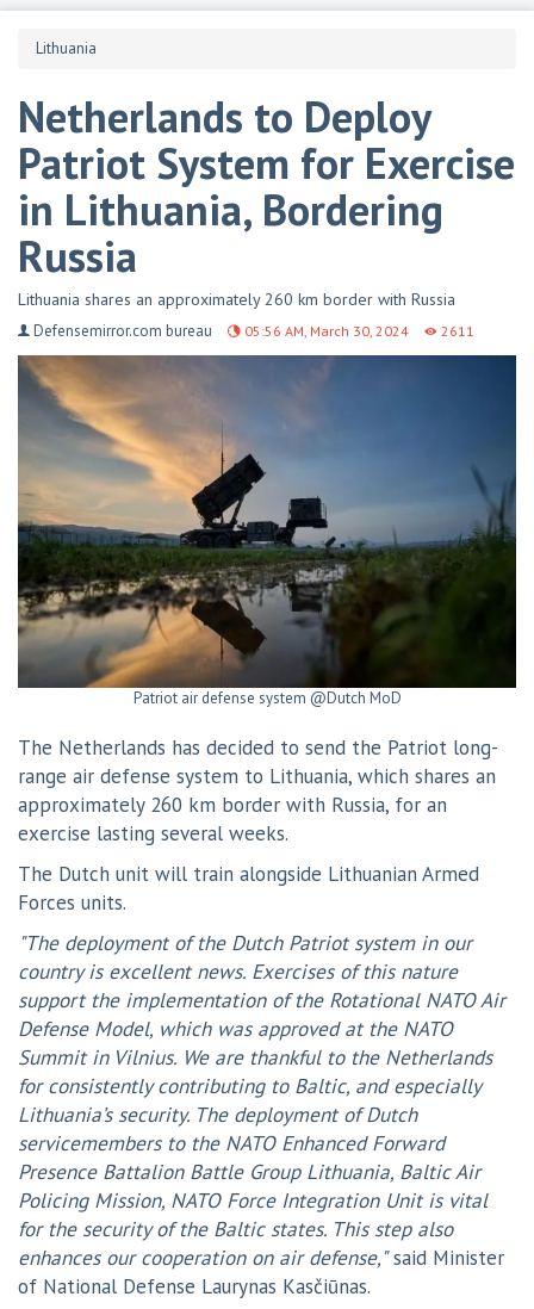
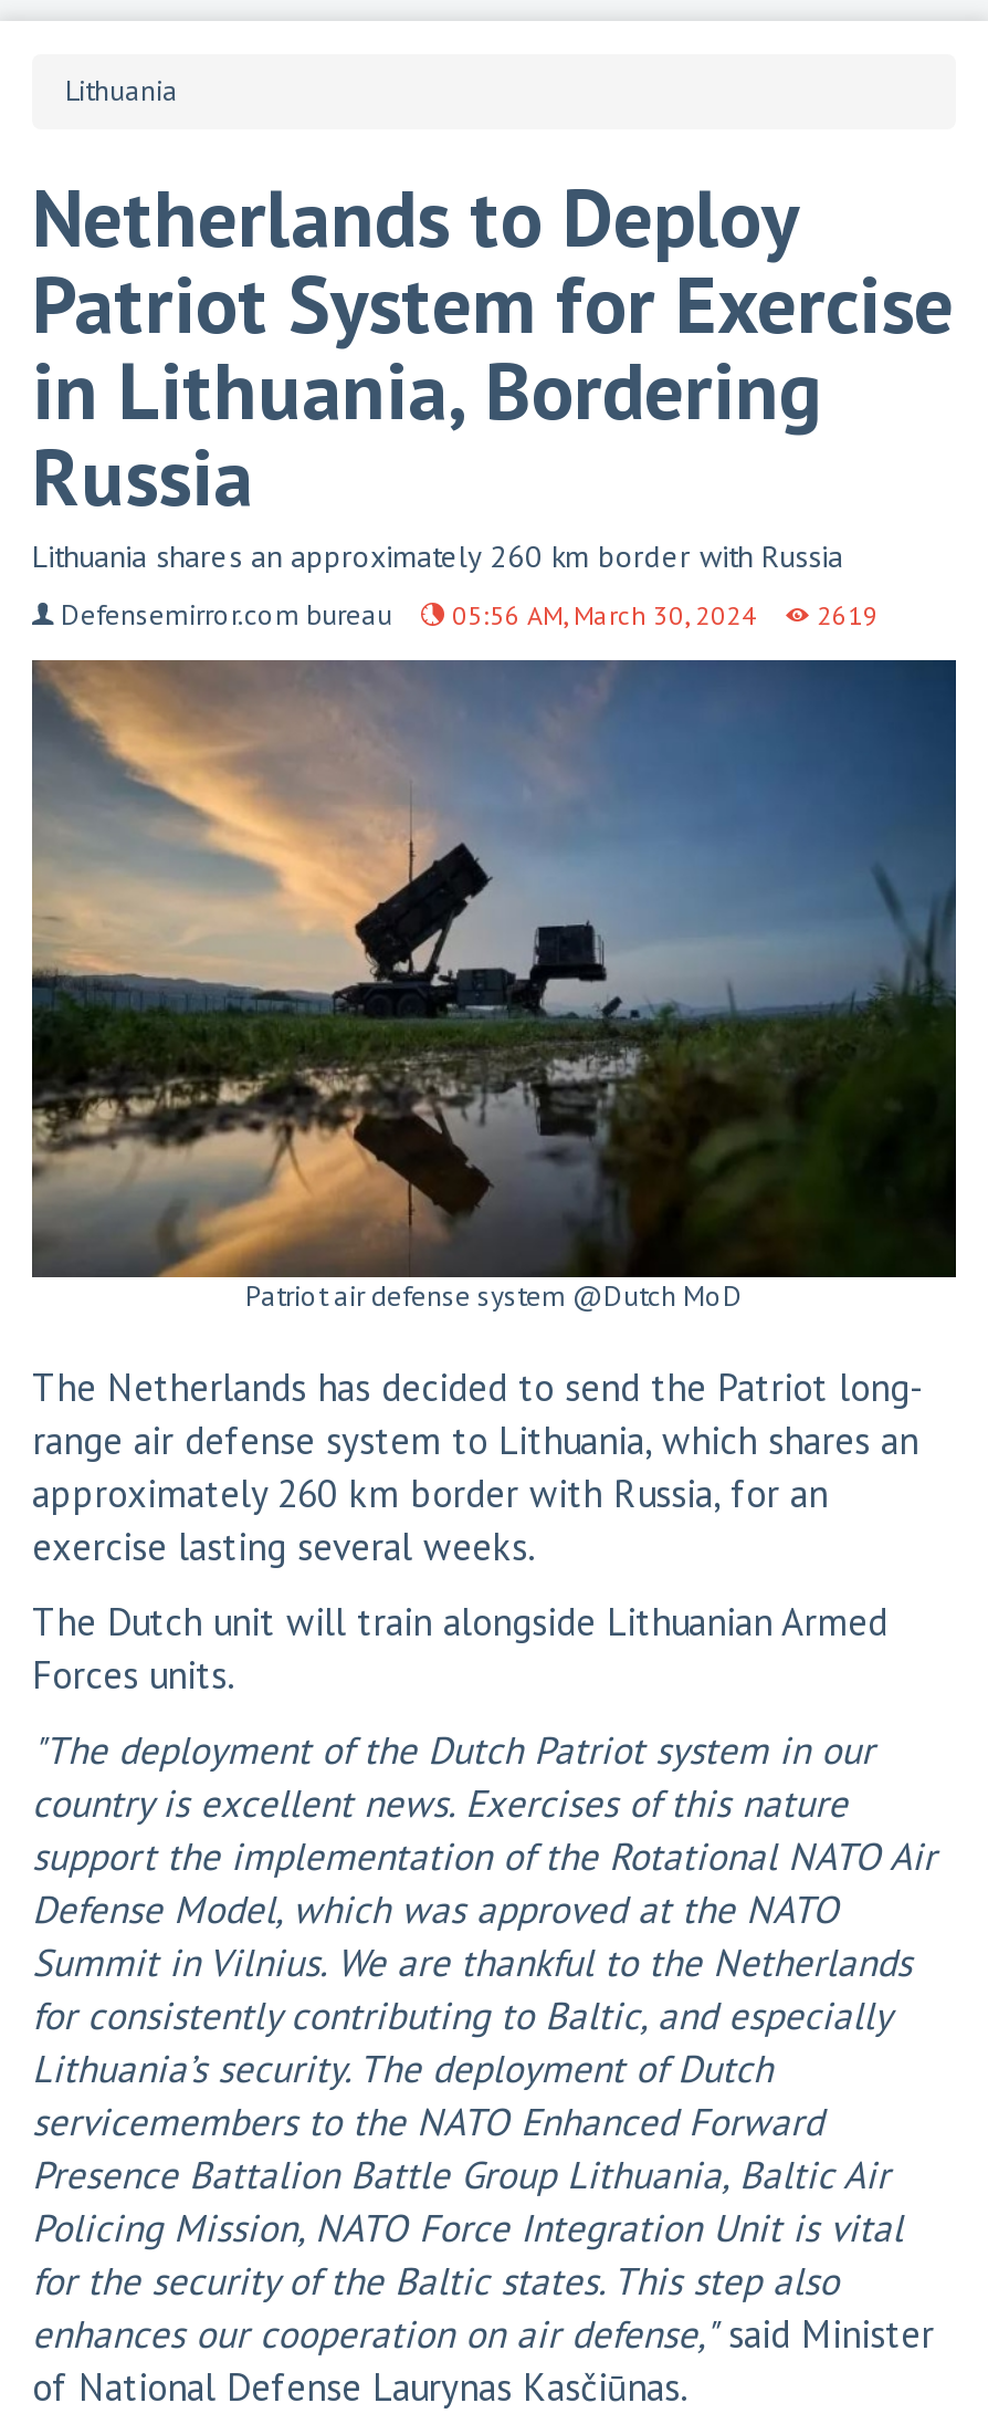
- Defensemirror.com bureau 05:56 AM, March 30, 2024 2611
+ Defensemirror.com bureau 05:56 AM, March 30, 2024 2619
